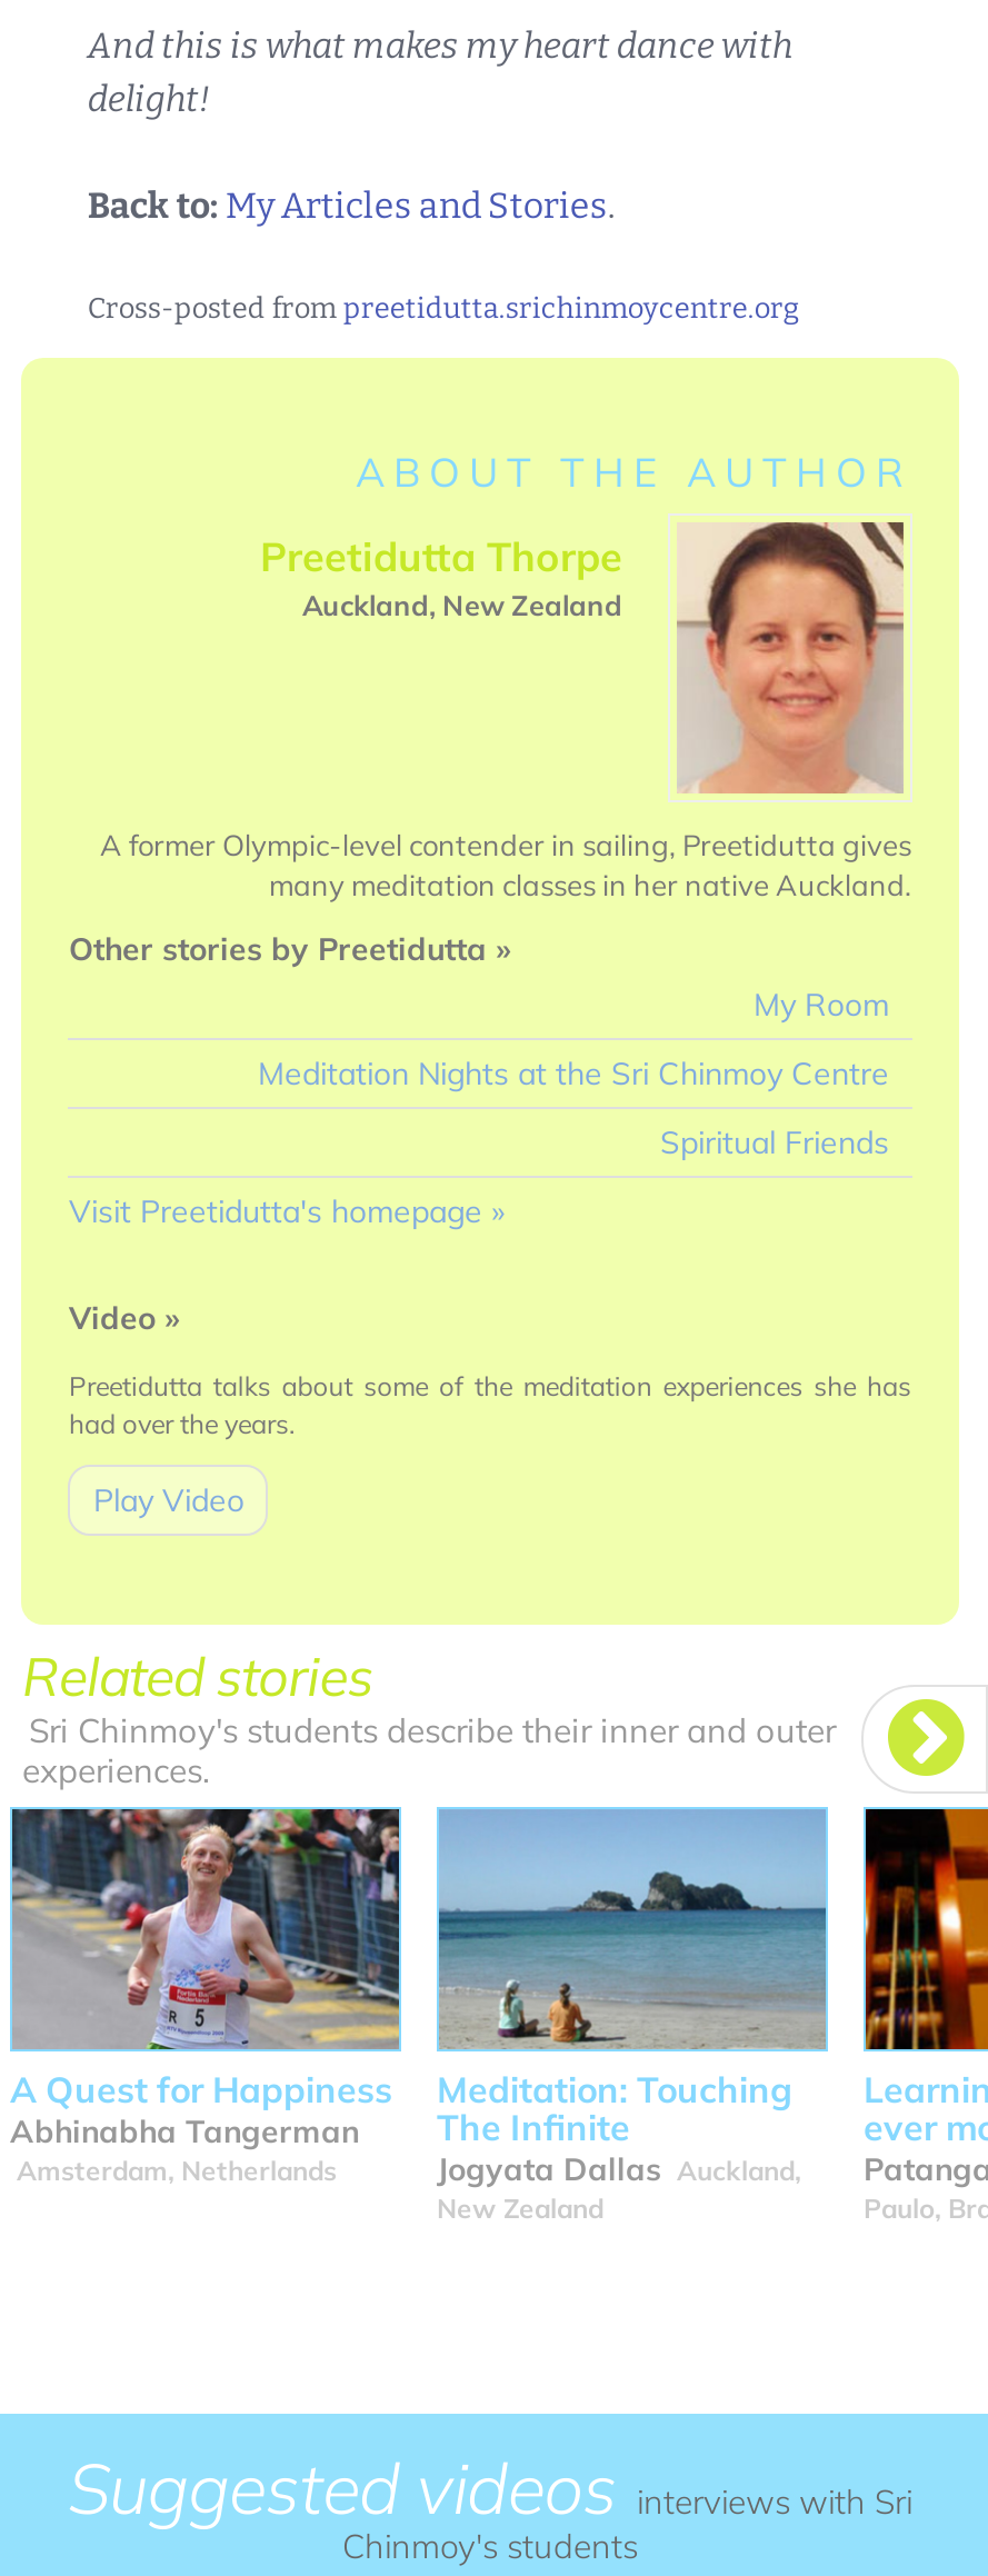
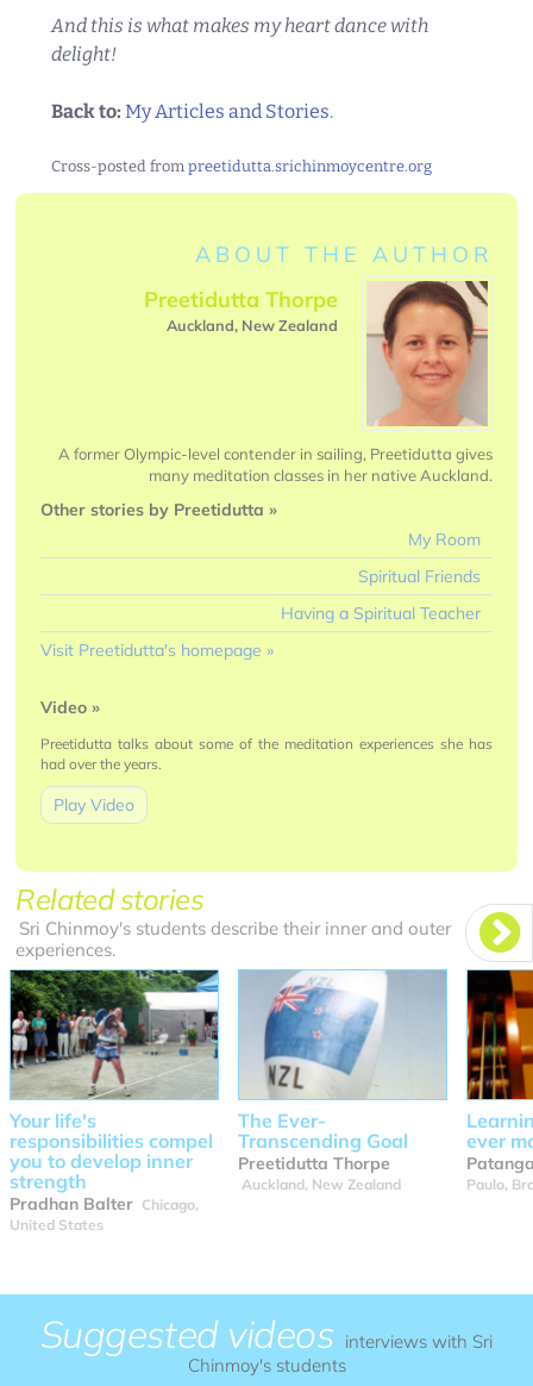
- Meditation Nights at the Sri Chinmoy Centre

moved up: Spiritual Friends

+ Having a Spiritual Teacher

- [image]
- A Quest for Happiness
- Abhinabha Tangerman
- Amsterdam, Netherlands
+ [image]
+ Your life's
+ responsibilities compel
+ you to develop inner
+ strength
+ Pradhan Balter Chicago,
+ United States

- [image]
- Meditation: Touching
- The Infinite
- Jogyata Dallas Auckland,
- New Zealand
+ [image]
+ The Ever-
+ Transcending Goal
+ Preetidutta Thorpe
+ Auckland, New Zealand
